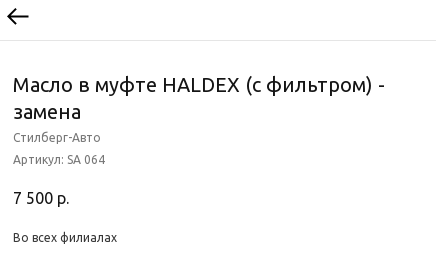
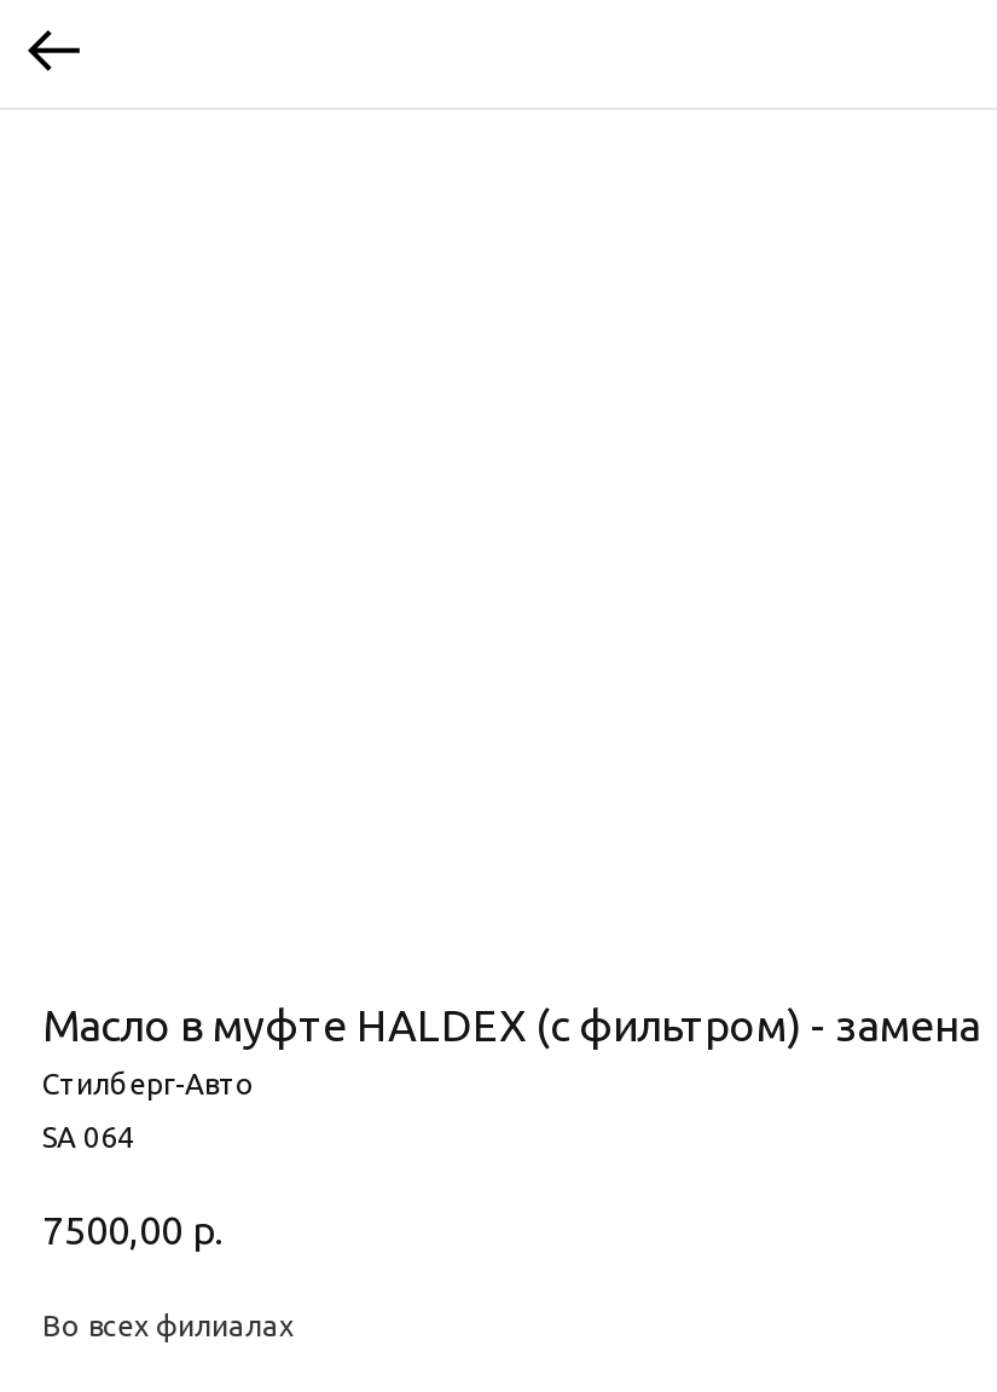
- Артикул: SA 064
+ SA 064

- 7 500 р.
+ 7500,00 р.
